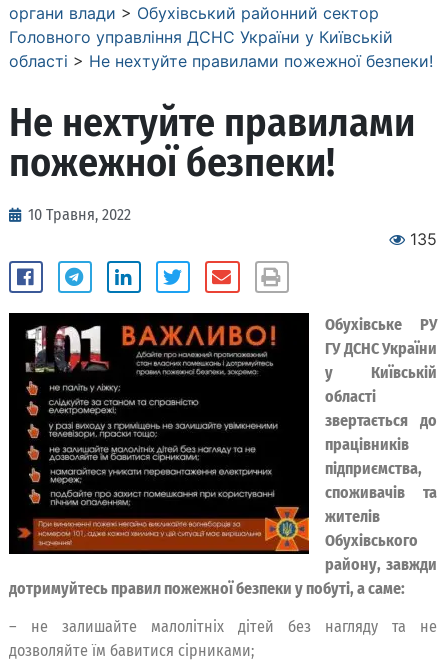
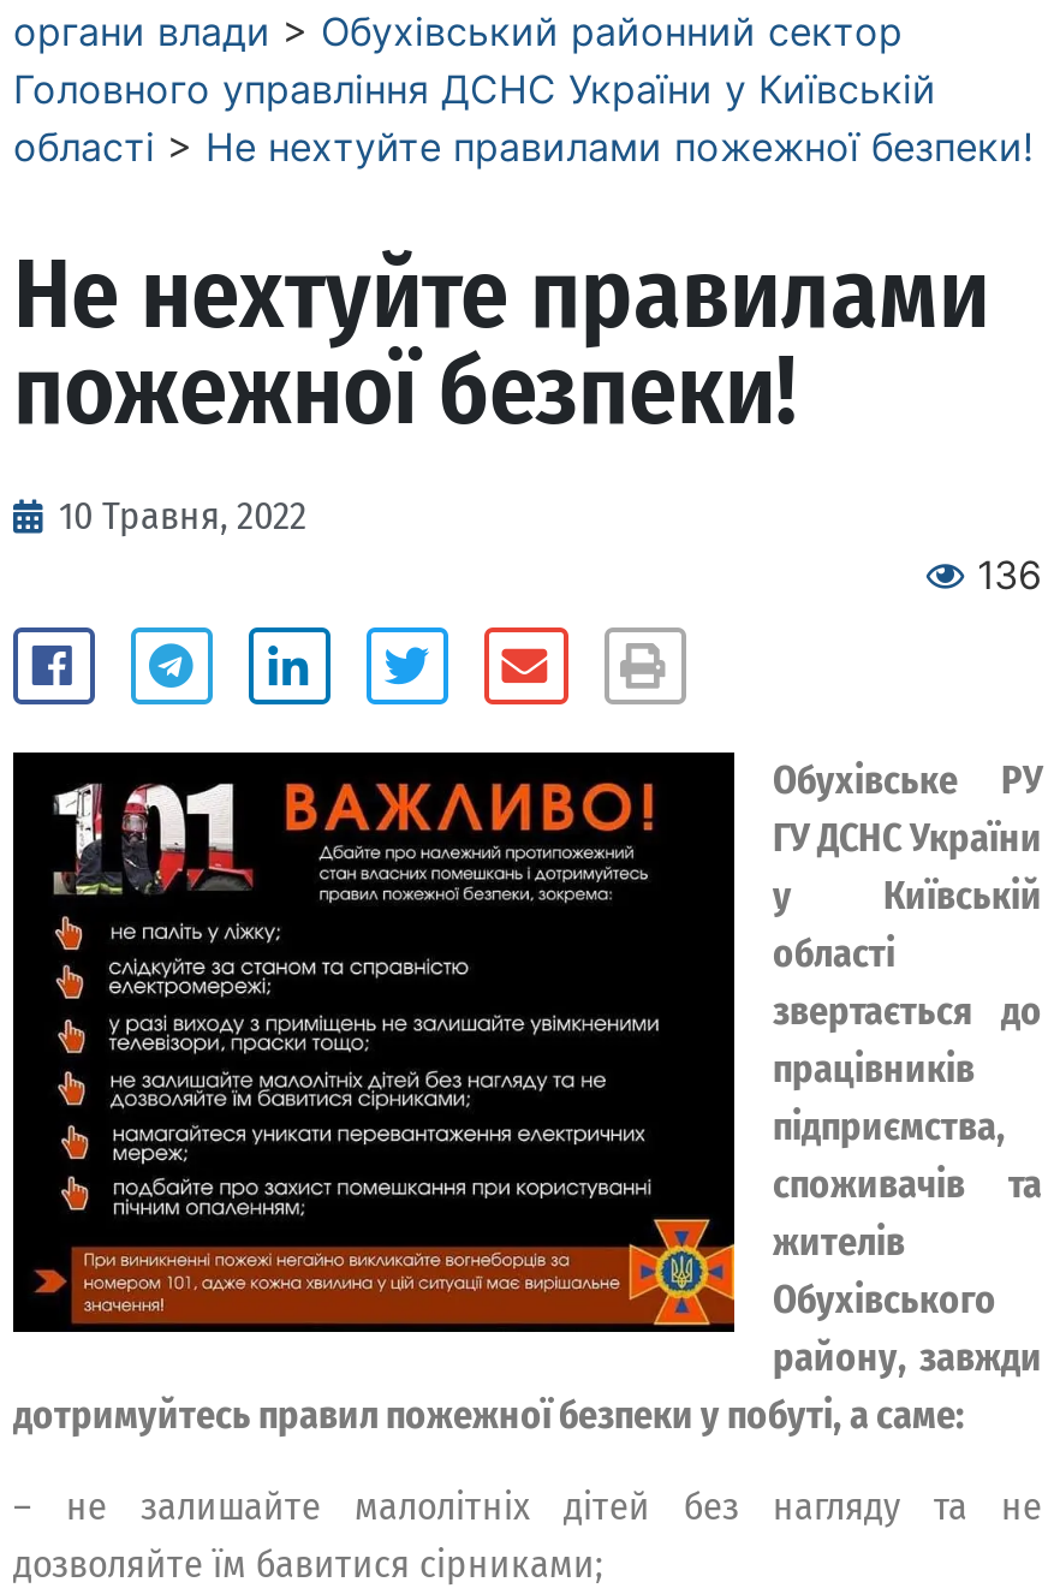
- 135
+ 136
